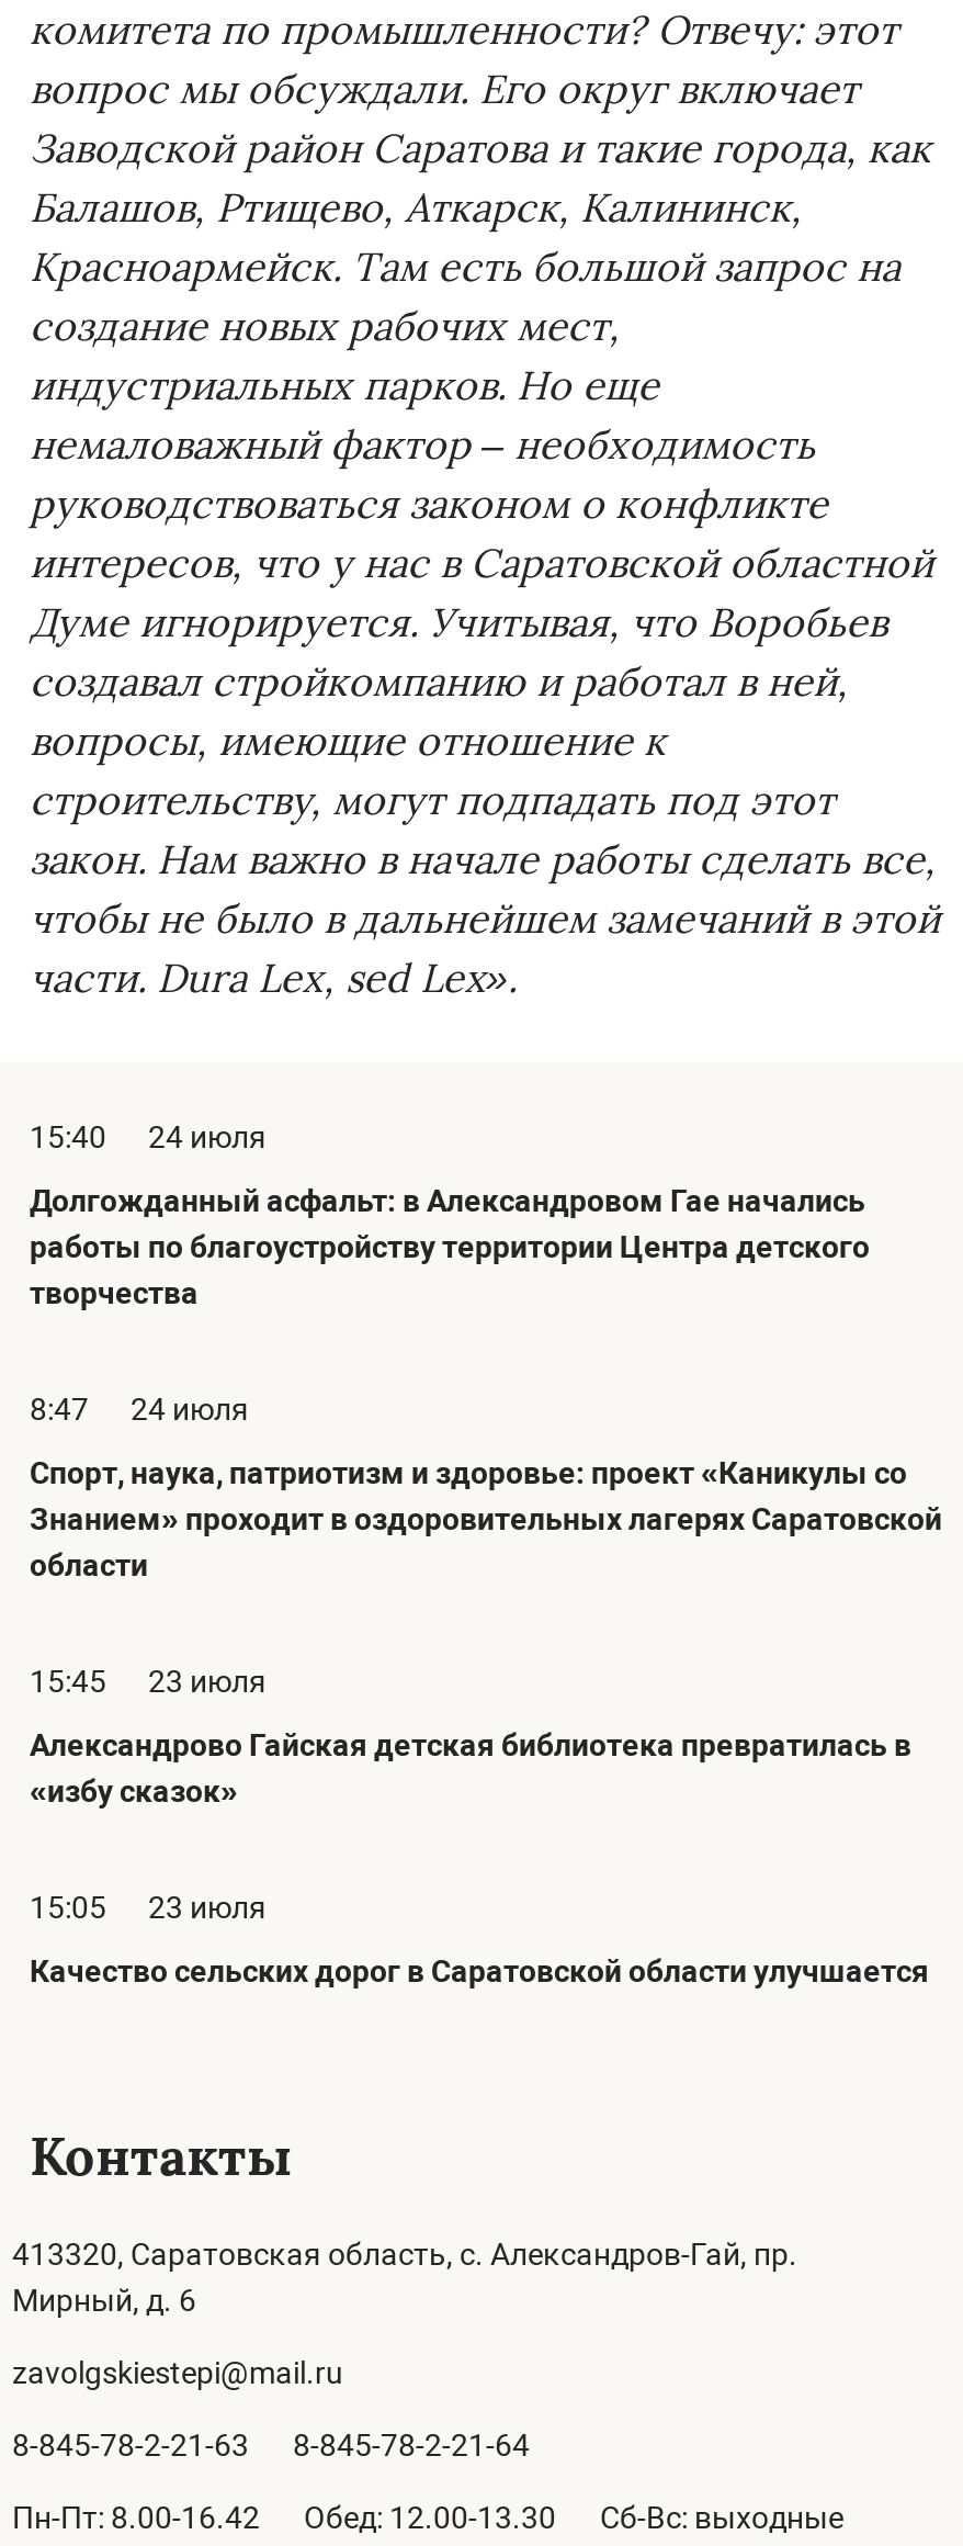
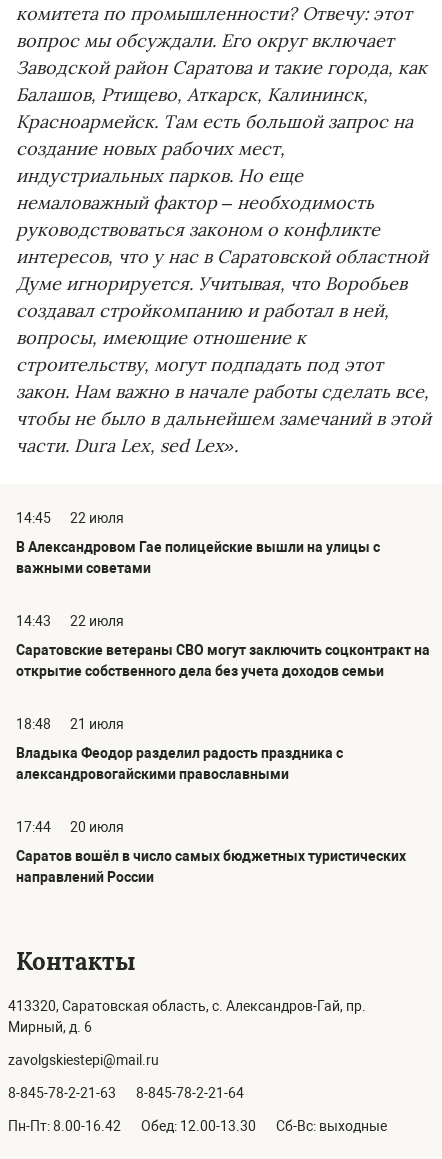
- 15:40
- 24 июля
+ 14:45
+ 22 июля

- Долгожданный асфальт: в Александровом Гае начались
- работы по благоустройству территории Центра детского
- творчества
+ В Александровом Гае полицейские вышли на улицы с
+ важными советами

- 8:47
- 24 июля
+ 14:43
+ 22 июля

- Спорт, наука, патриотизм и здоровье: проект «Каникулы со
- Знанием» проходит в оздоровительных лагерях Саратовской
- области
+ Саратовские ветераны СВО могут заключить соцконтракт на
+ открытие собственного дела без учета доходов семьи

- 15:45
- 23 июля
+ 18:48
+ 21 июля

- Александрово Гайская детская библиотека превратилась в
- «избу сказок»
+ Владыка Феодор разделил радость праздника с
+ александровогайскими православными

- 15:05
- 23 июля
+ 17:44
+ 20 июля

- Качество сельских дорог в Саратовской области улучшается
+ Саратов вошёл в число самых бюджетных туристических
+ направлений России
